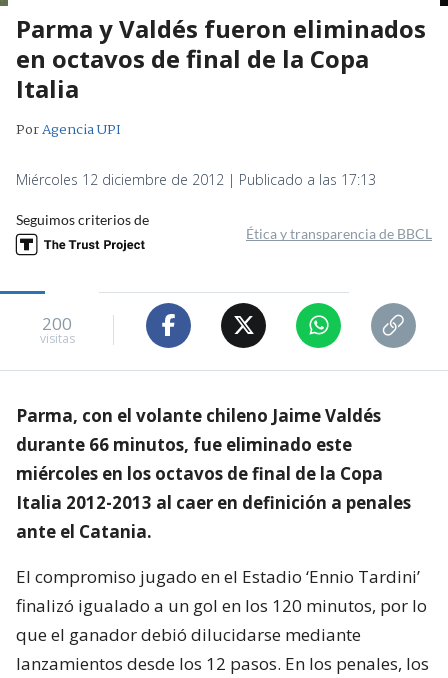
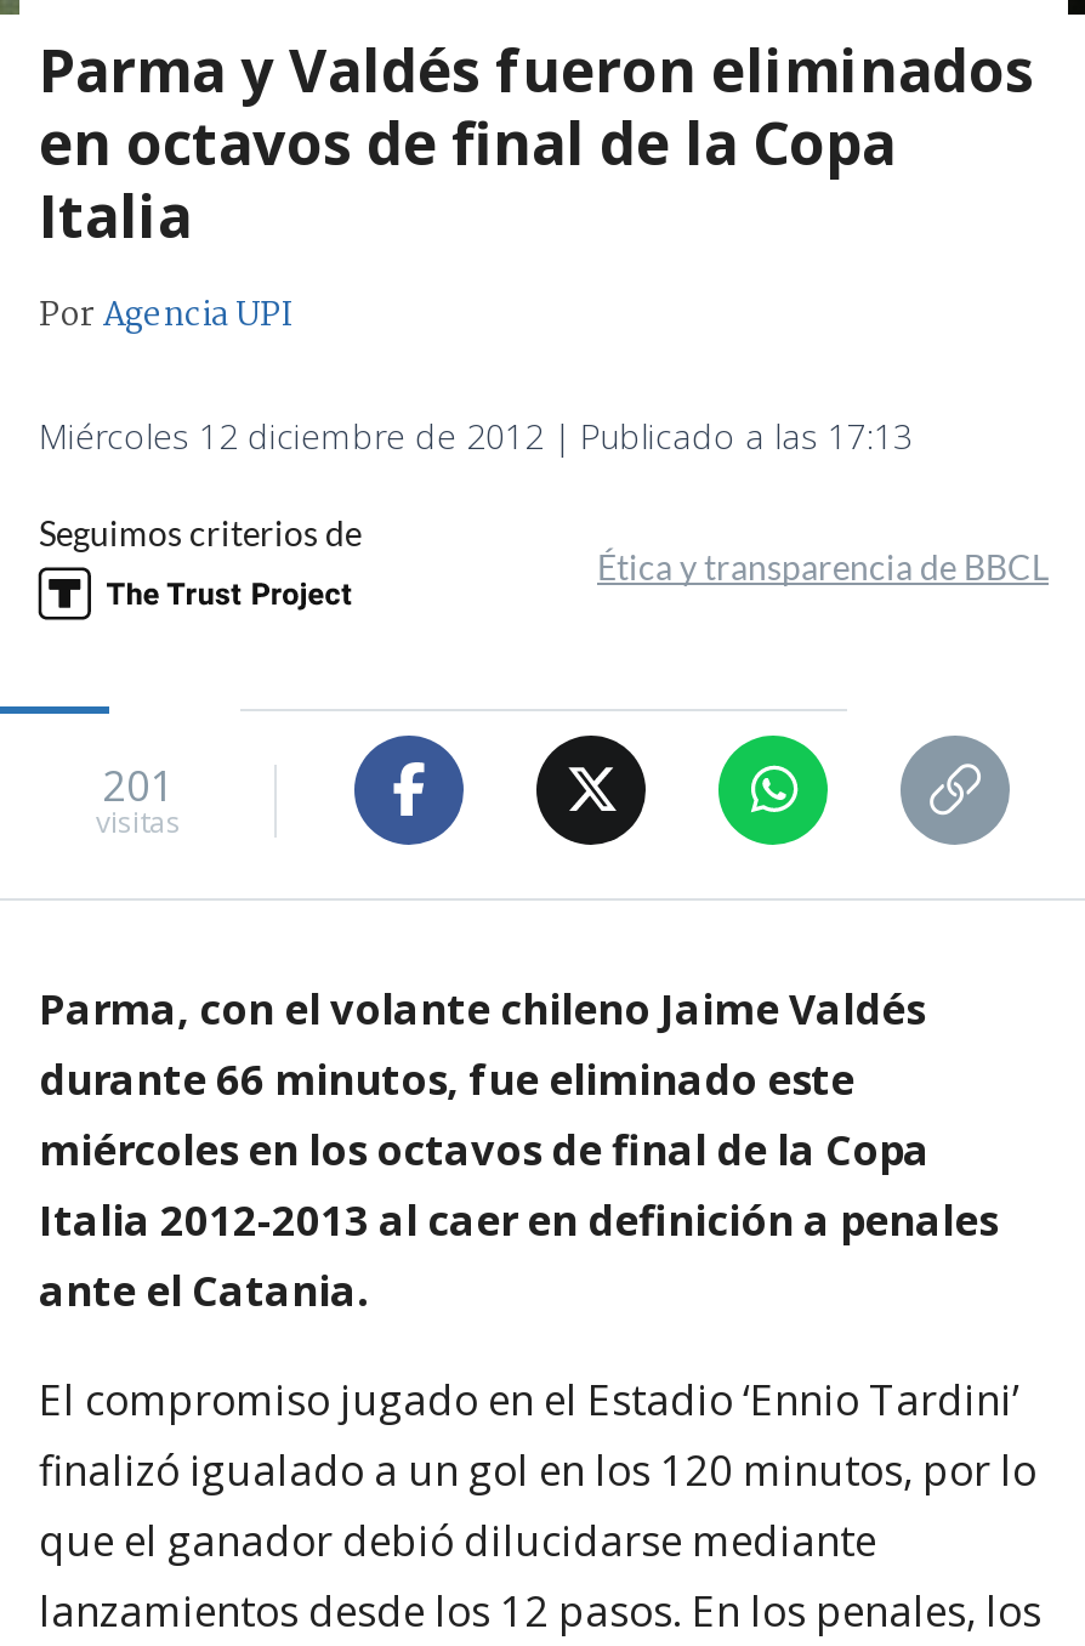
- 200
+ 201
